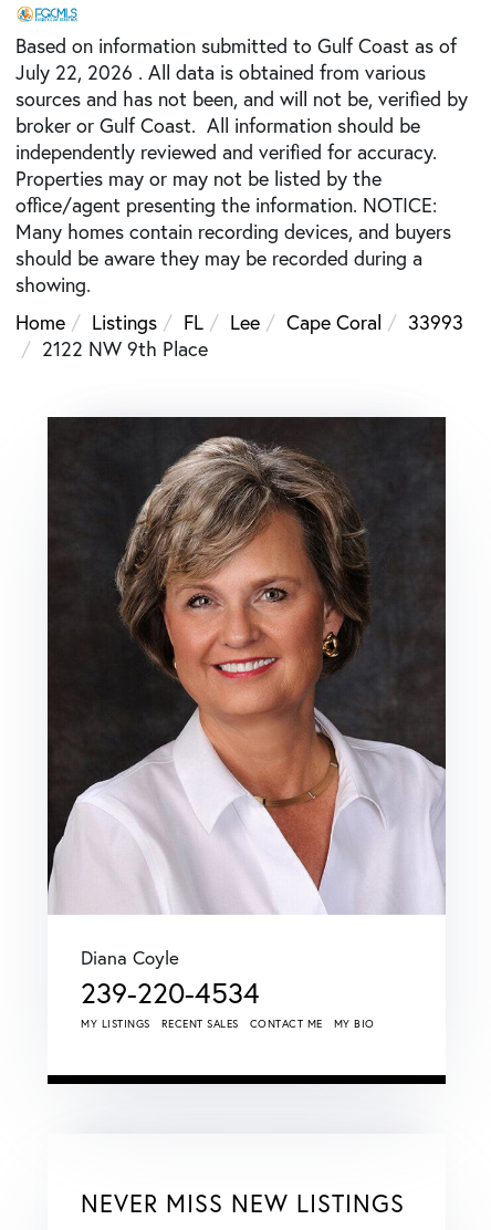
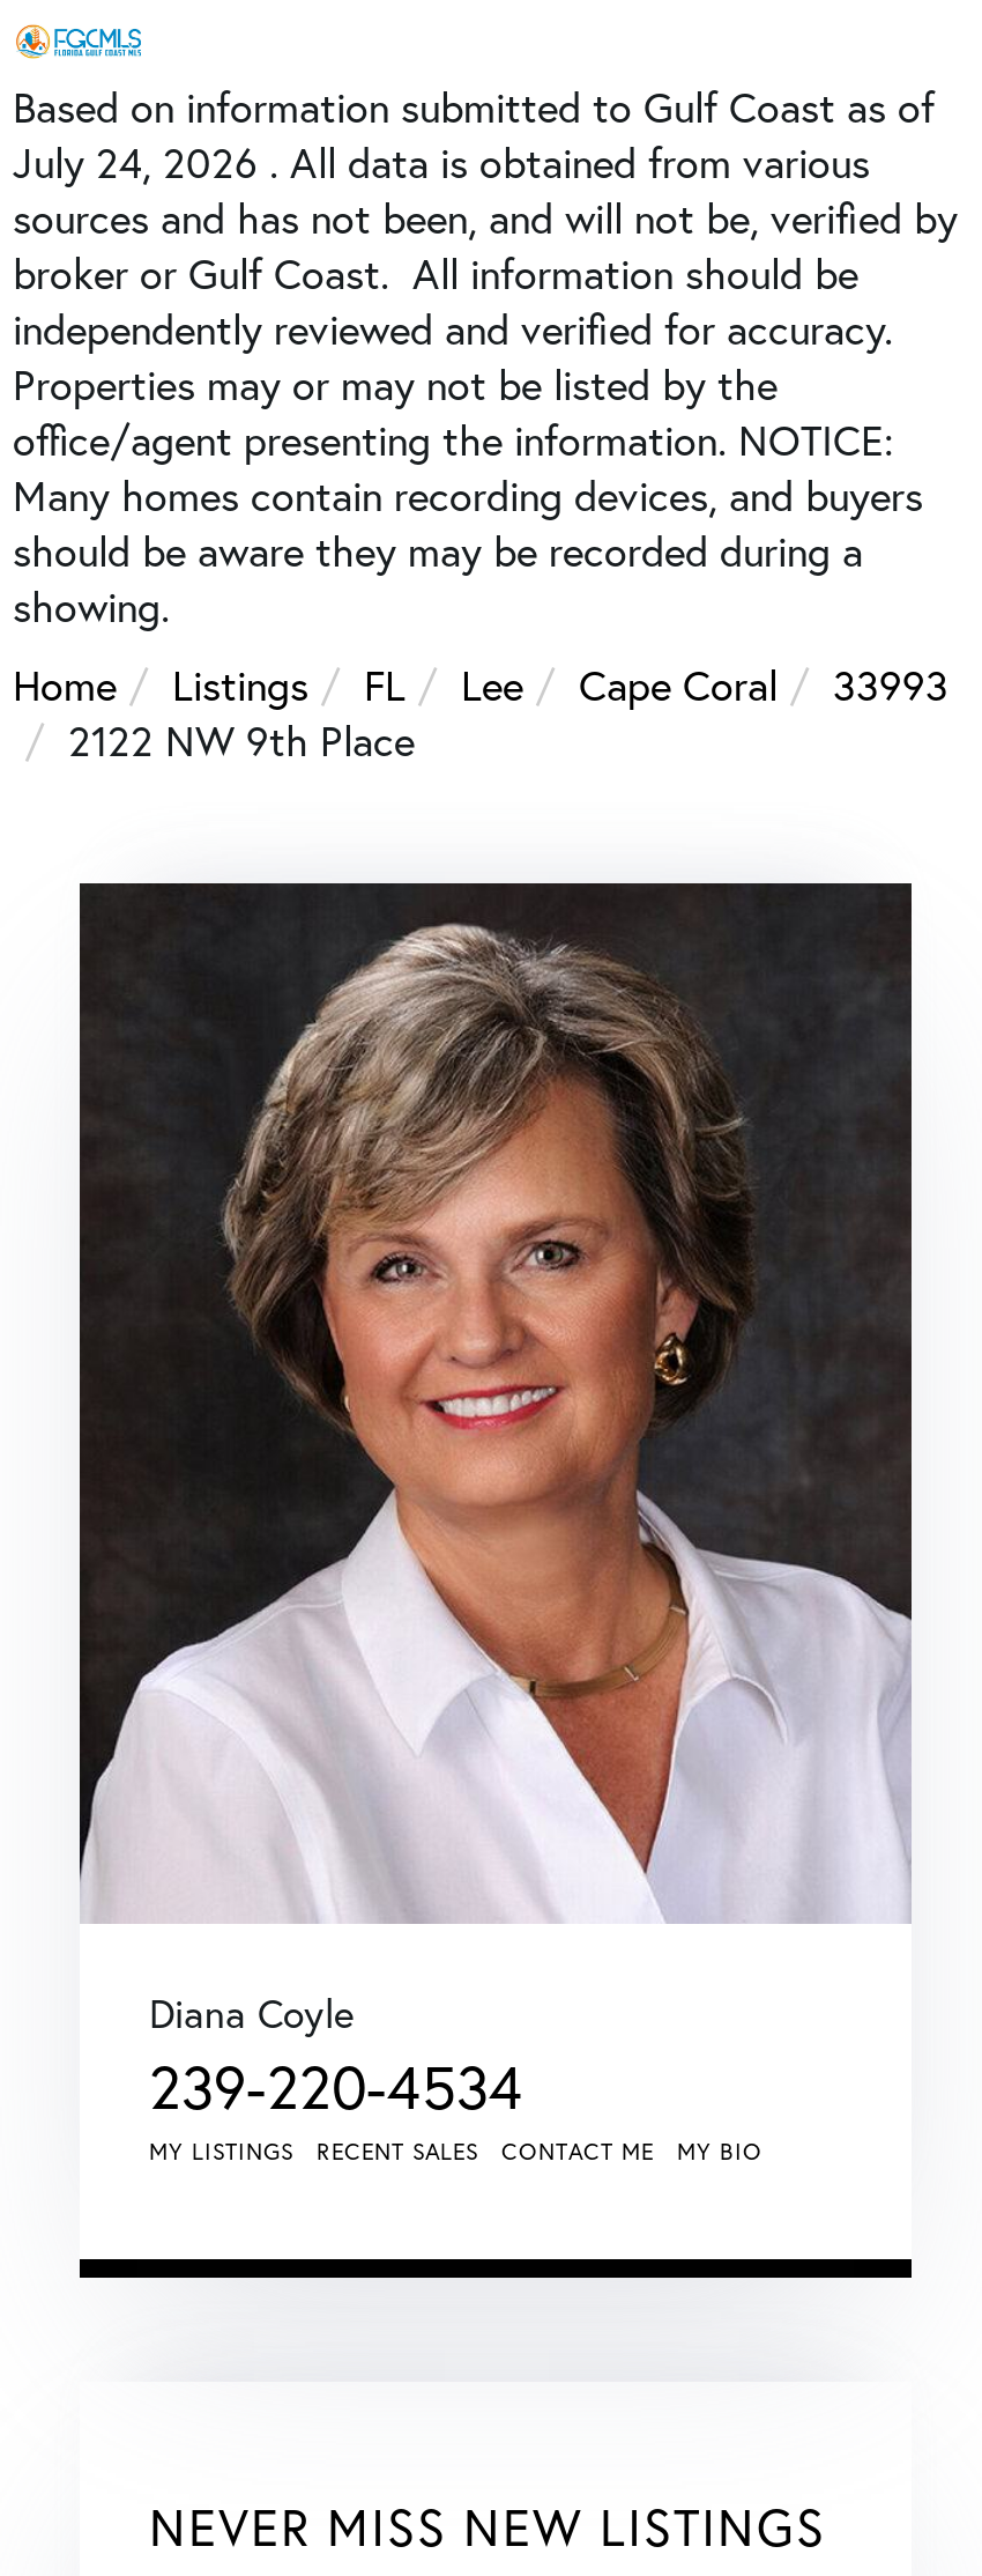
- July 22, 2026 . All data is obtained from various
+ July 24, 2026 . All data is obtained from various
